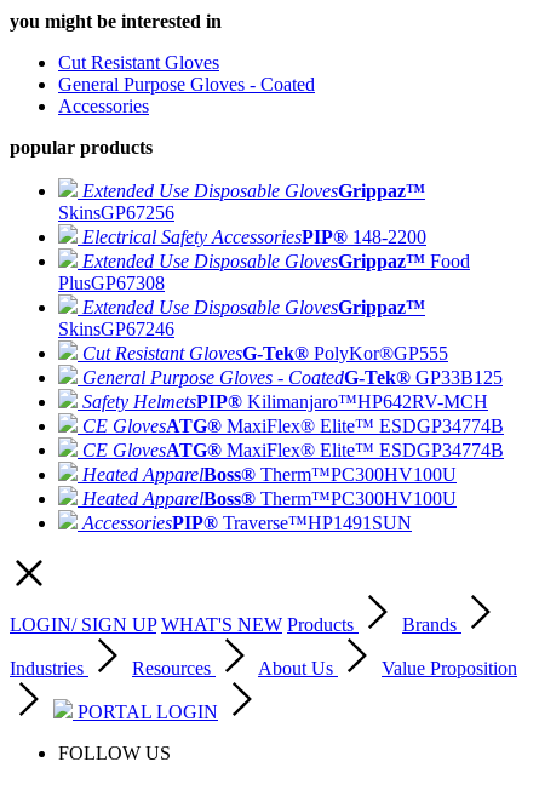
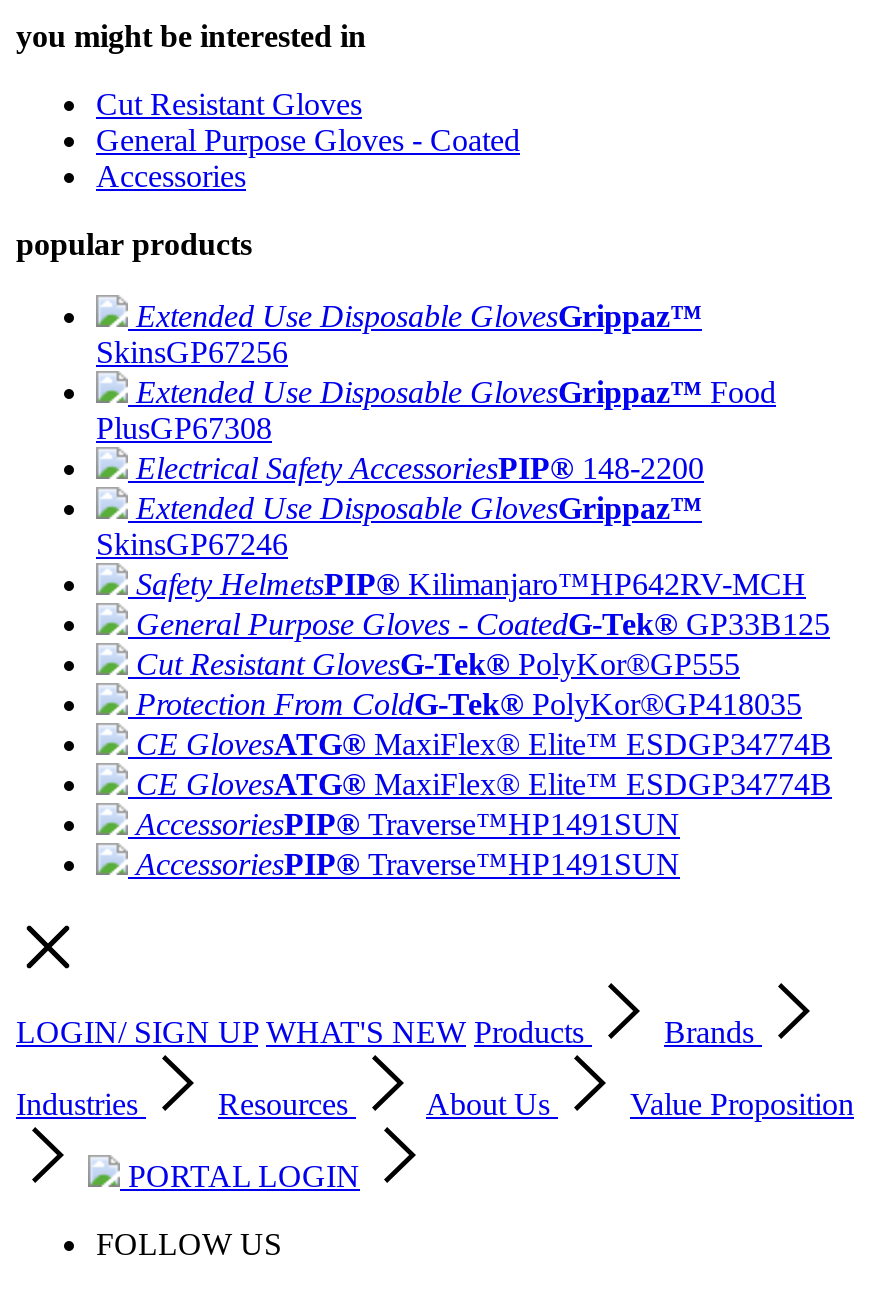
moved down: Electrical Safety AccessoriesPIP® 148-2200

moved up: Extended Use Disposable GlovesGrippaz™ Food | PlusGP67308

moved down: Cut Resistant GlovesG-Tek® PolyKor®GP555

moved up: General Purpose Gloves - CoatedG-Tek® GP33B125 | Safety HelmetsPIP® Kilimanjaro™HP642RV-MCH

+ Protection From ColdG-Tek® PolyKor®GP418035

moved down: CE GlovesATG® MaxiFlex® Elite™ ESDGP34774B | CE GlovesATG® MaxiFlex® Elite™ ESDGP34774B

- Heated ApparelBoss® Therm™PC300HV100U
- Heated ApparelBoss® Therm™PC300HV100U
+ AccessoriesPIP® Traverse™HP1491SUN
